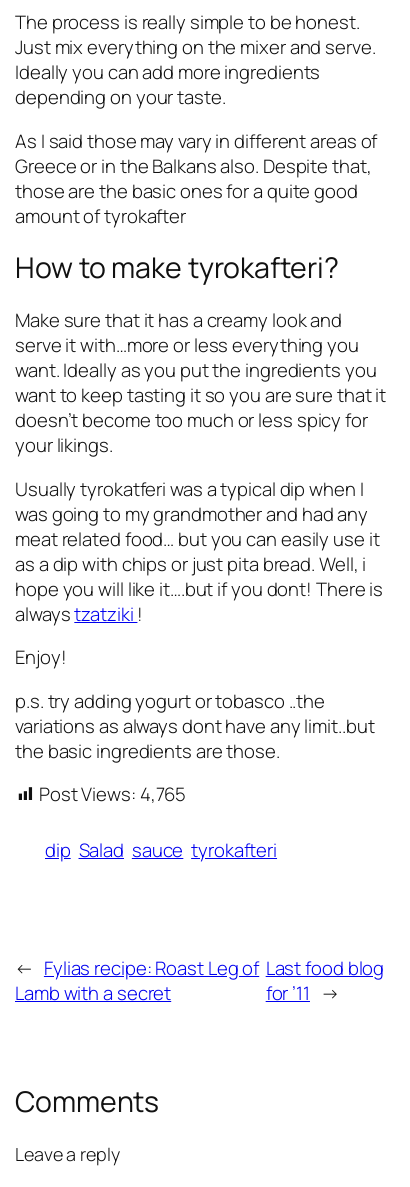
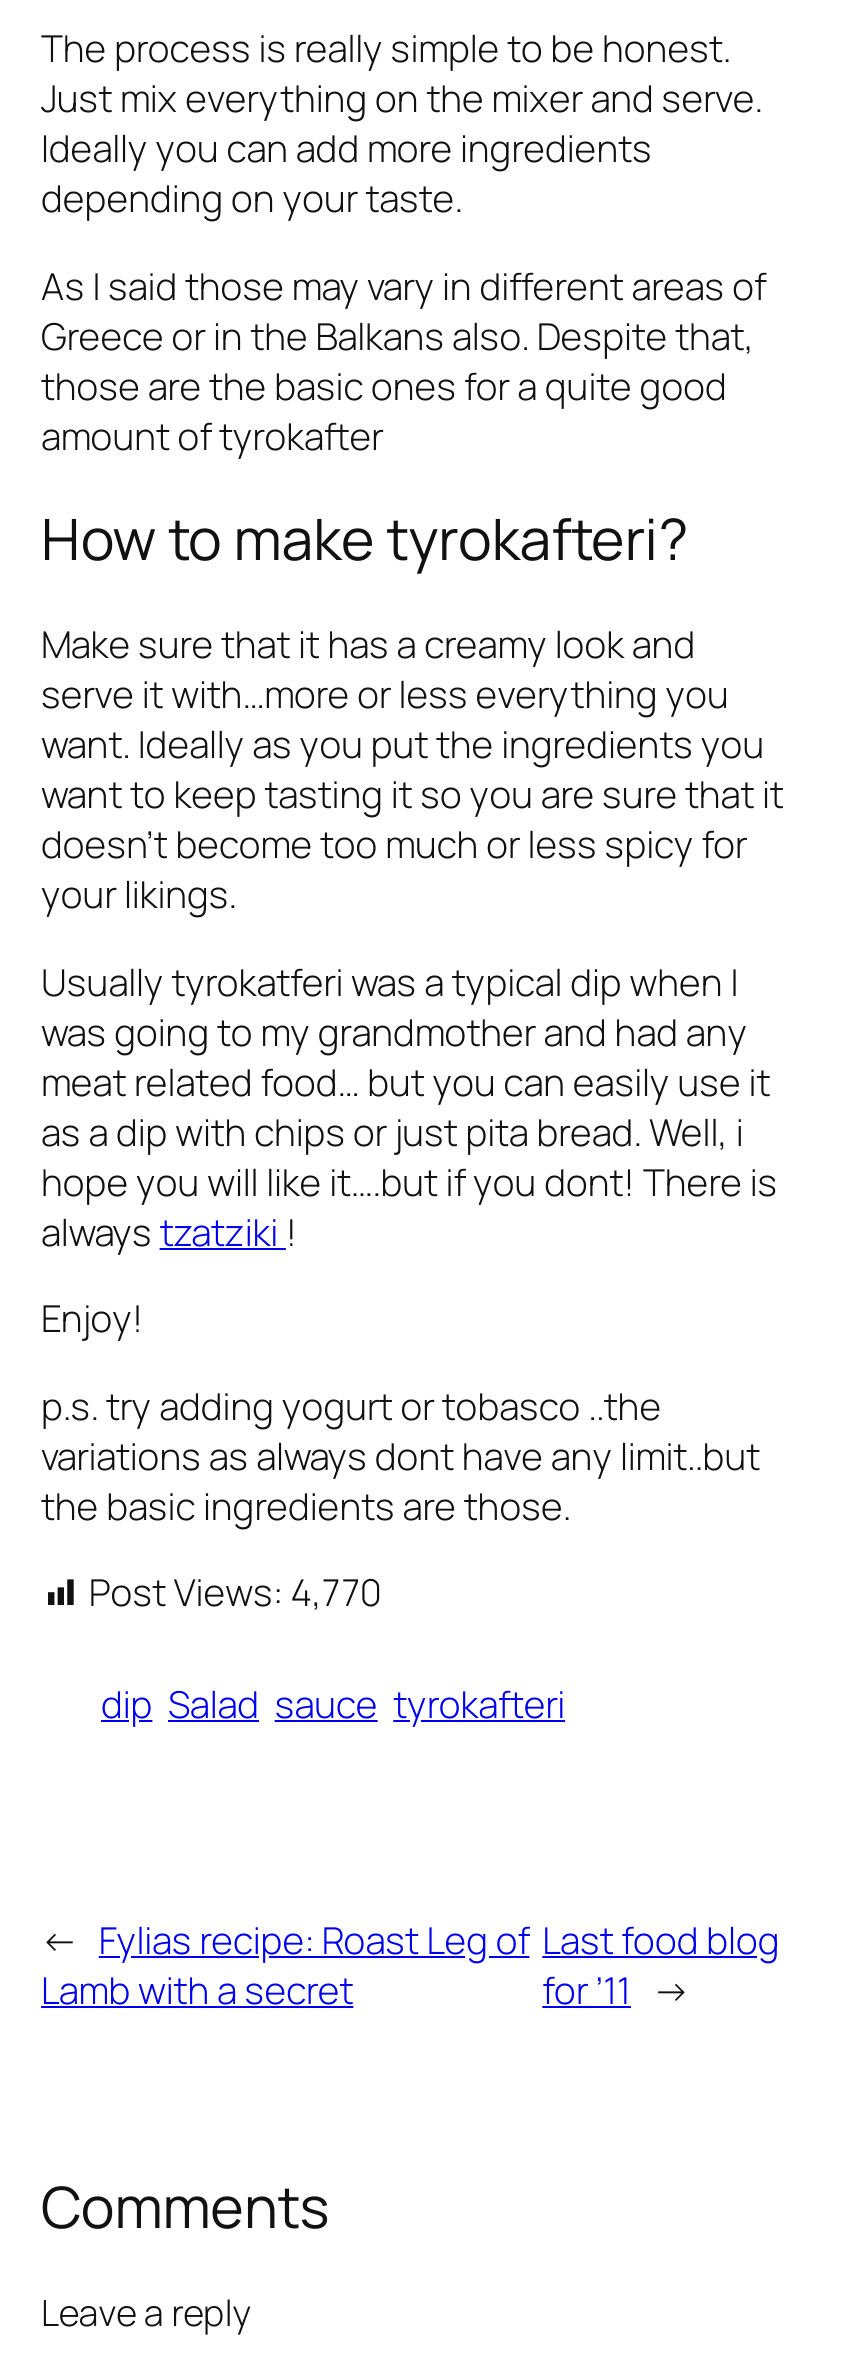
- Post Views: 4,765
+ Post Views: 4,770
